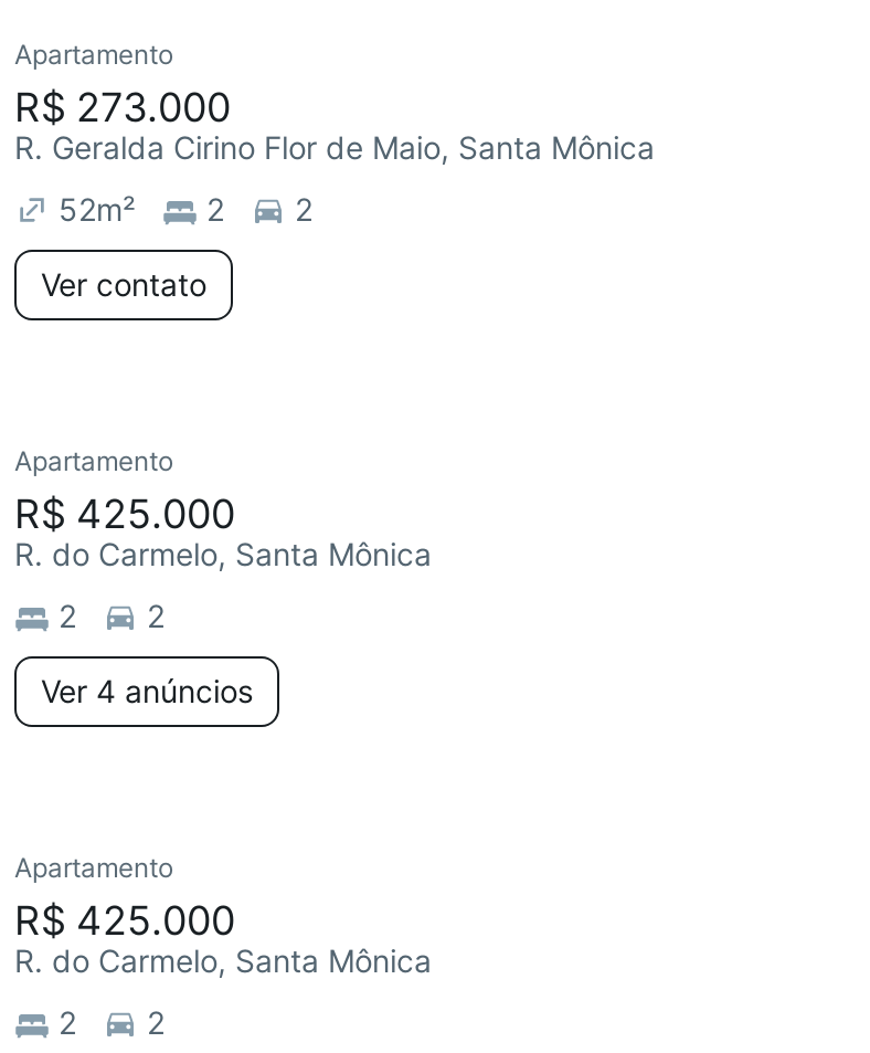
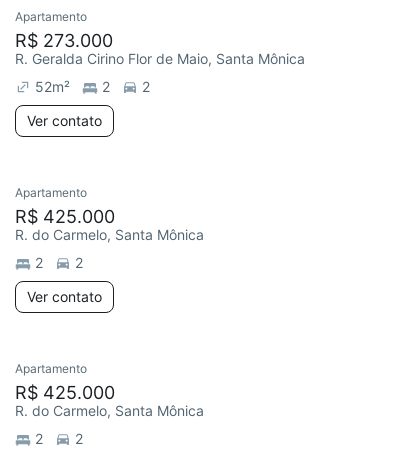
- Ver 4 anúncios
+ Ver contato
